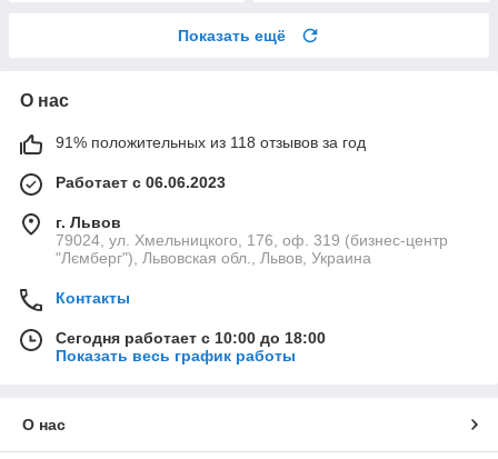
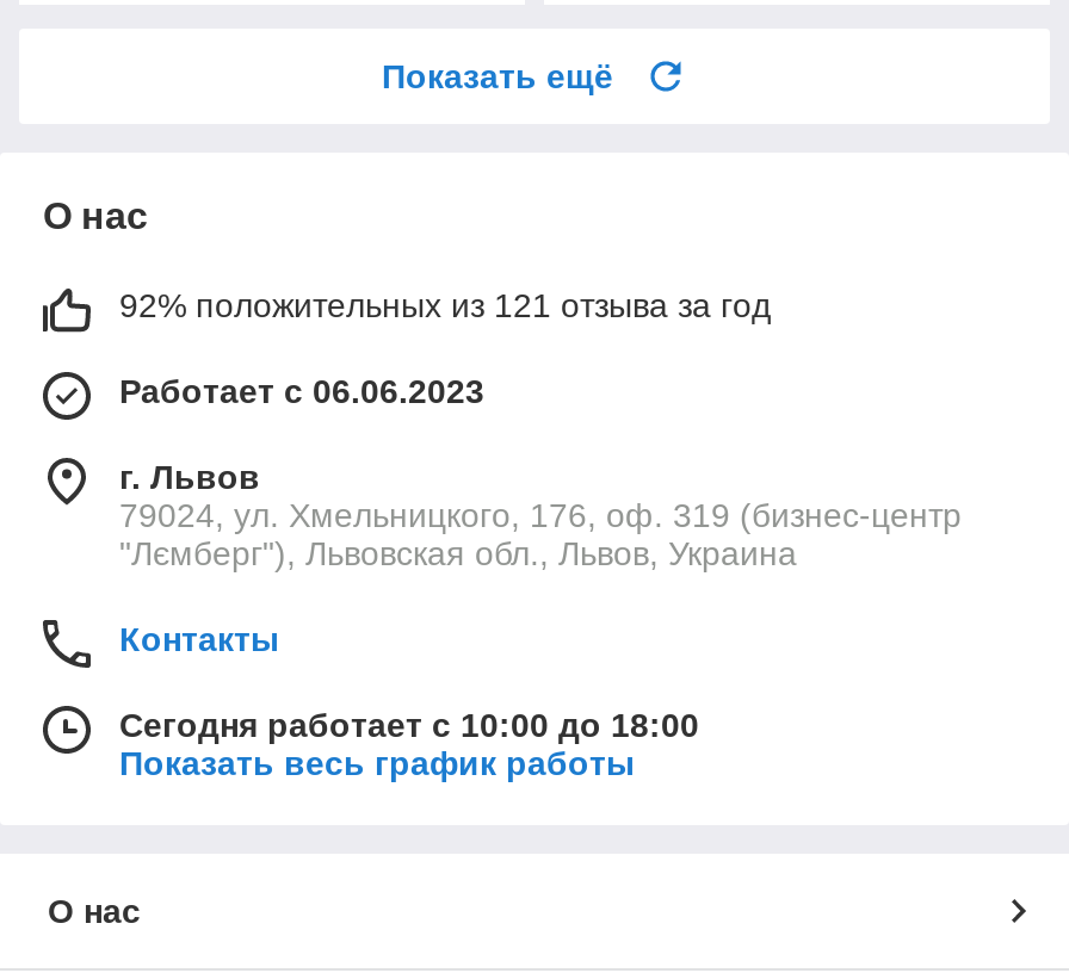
- 91% положительных из 118 отзывов за год
+ 92% положительных из 121 отзыва за год
